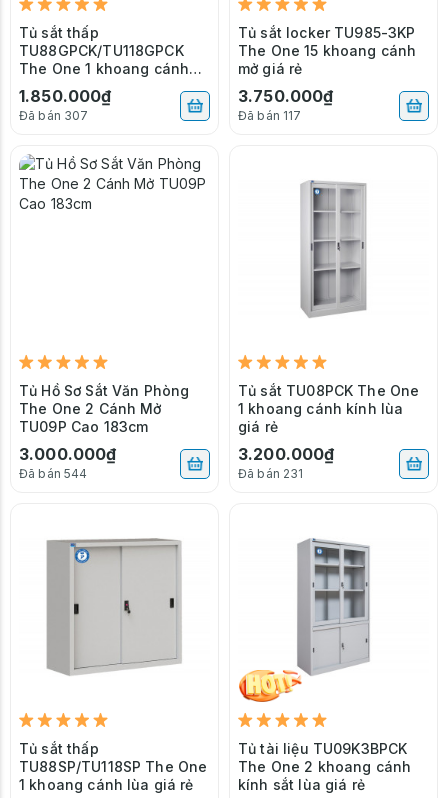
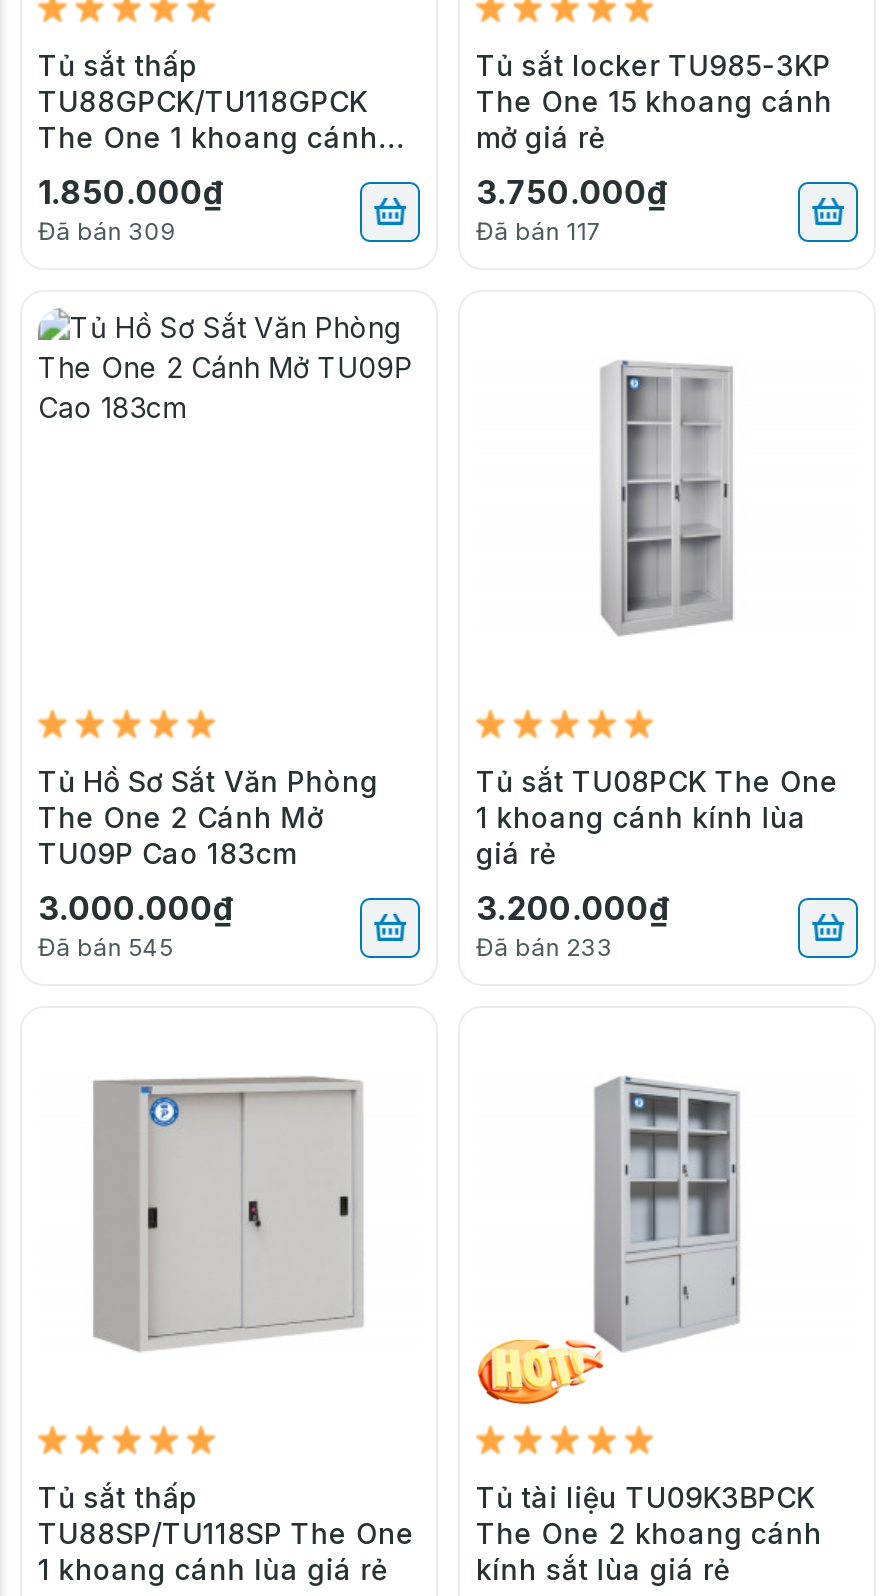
- Đã bán 307
+ Đã bán 309

- Đã bán 544
+ Đã bán 545

- Đã bán 231
+ Đã bán 233
